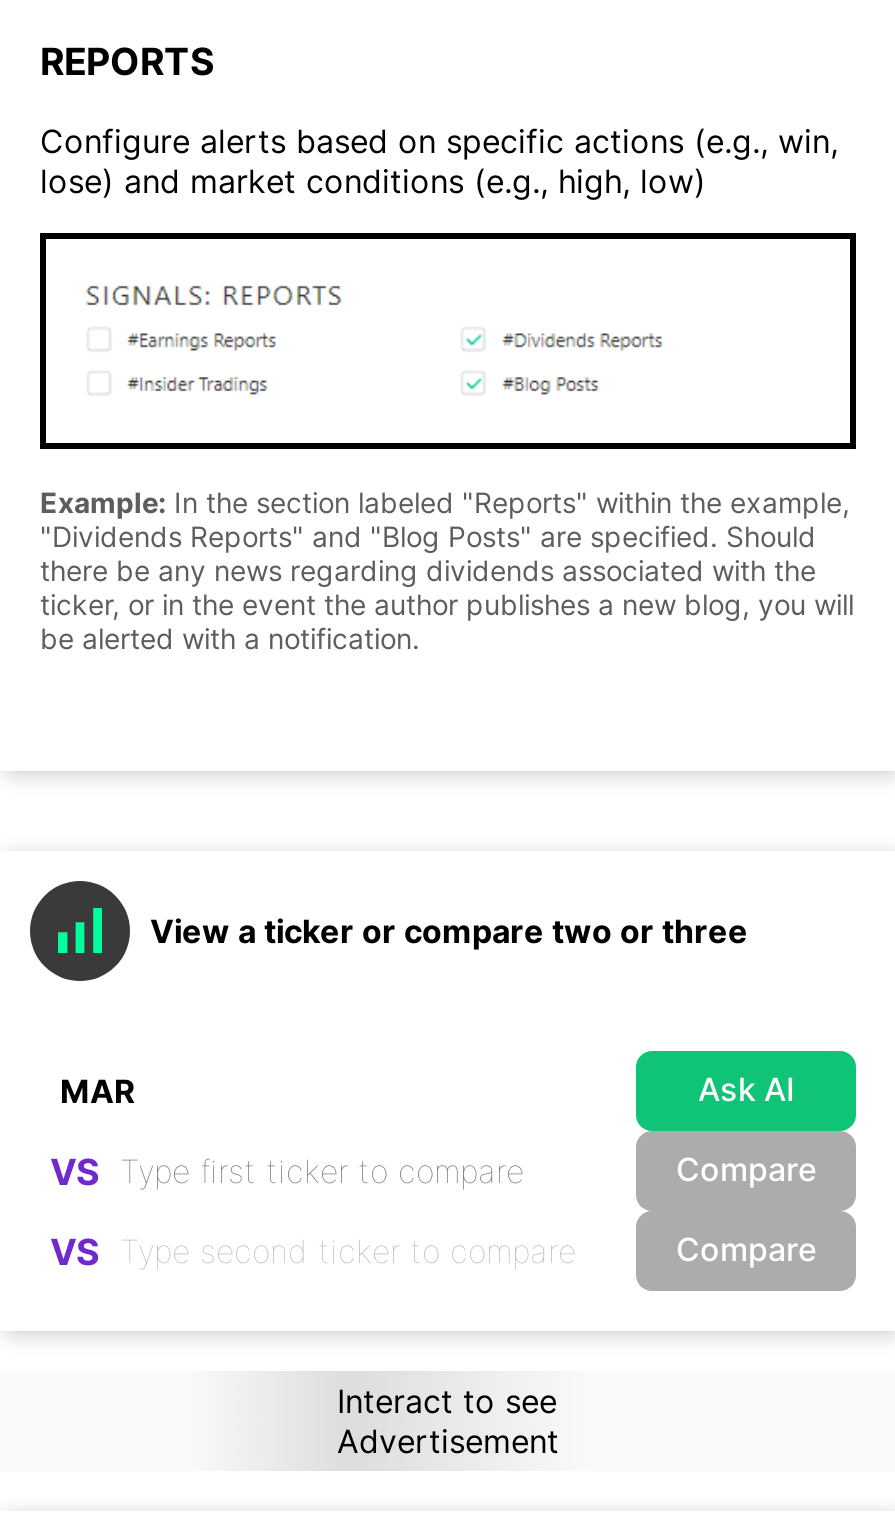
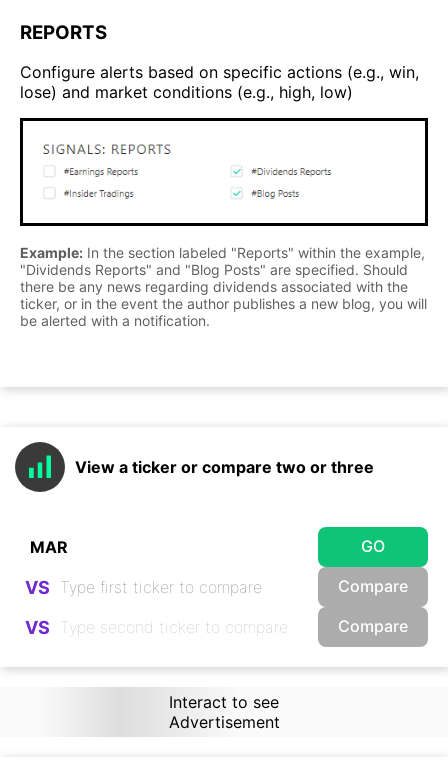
- Ask AI
+ GO
